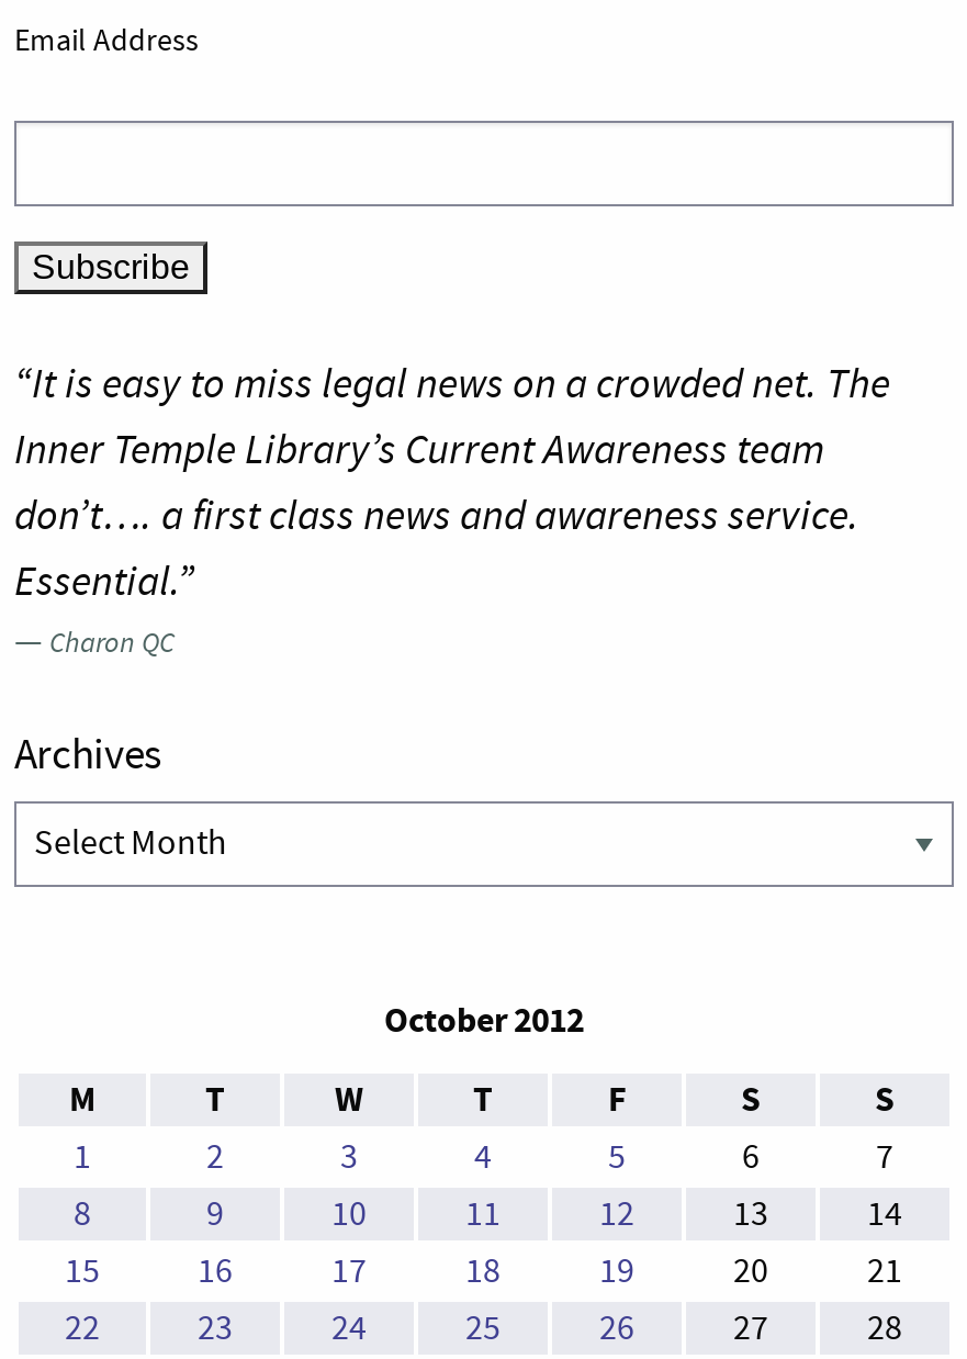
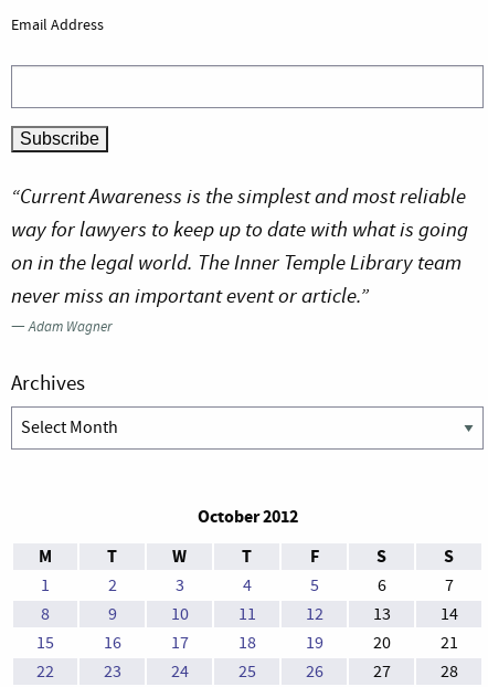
- “It is easy to miss legal news on a crowded net. The
- Inner Temple Library’s Current Awareness team
- don’t…. a first class news and awareness service.
- Essential.”
- — Charon QC
+ “Current Awareness is the simplest and most reliable
+ way for lawyers to keep up to date with what is going
+ on in the legal world. The Inner Temple Library team
+ never miss an important event or article.”
+ — Adam Wagner
